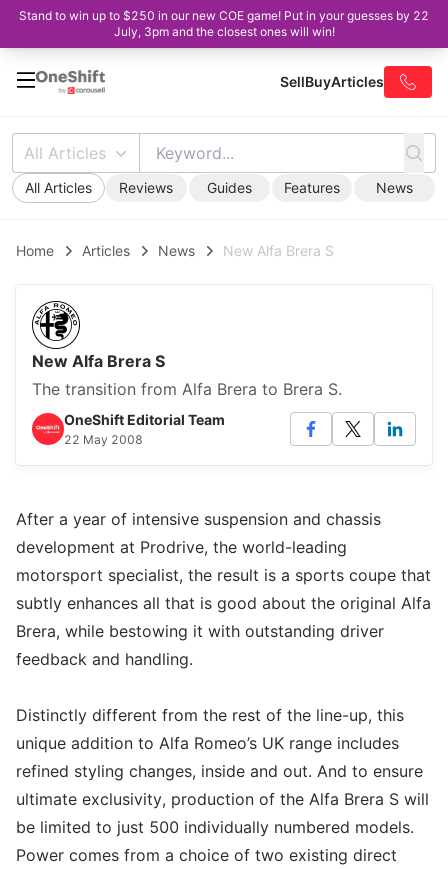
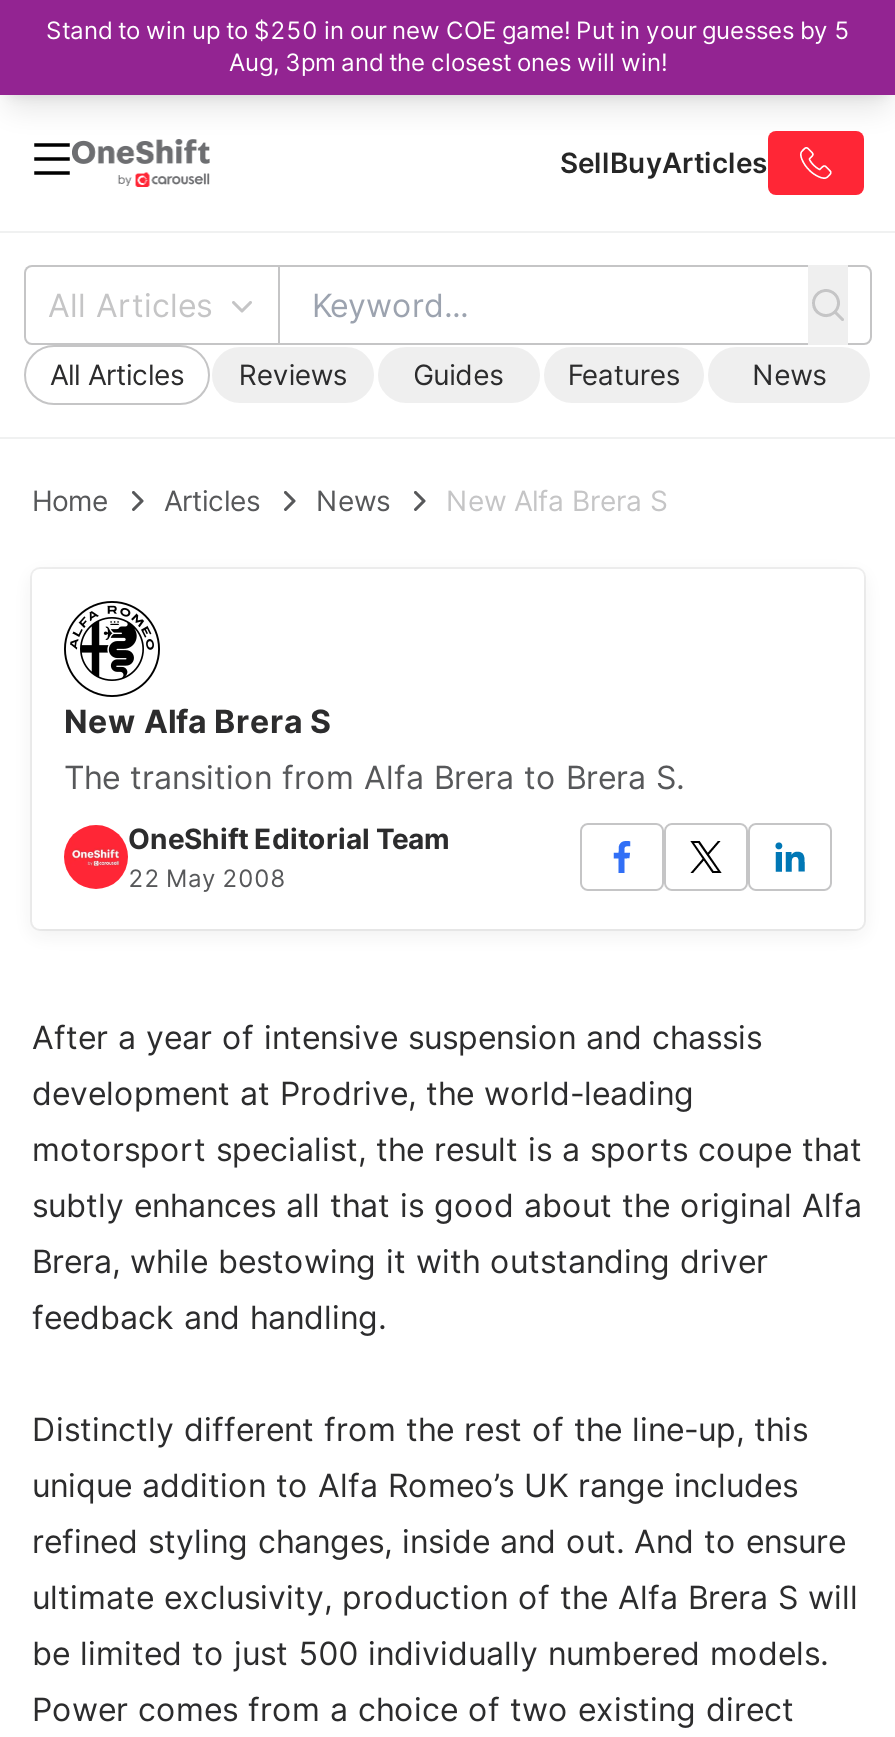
- Stand to win up to $250 in our new COE game! Put in your guesses by 22
+ Stand to win up to $250 in our new COE game! Put in your guesses by 5

- July, 3pm and the closest ones will win!
+ Aug, 3pm and the closest ones will win!
